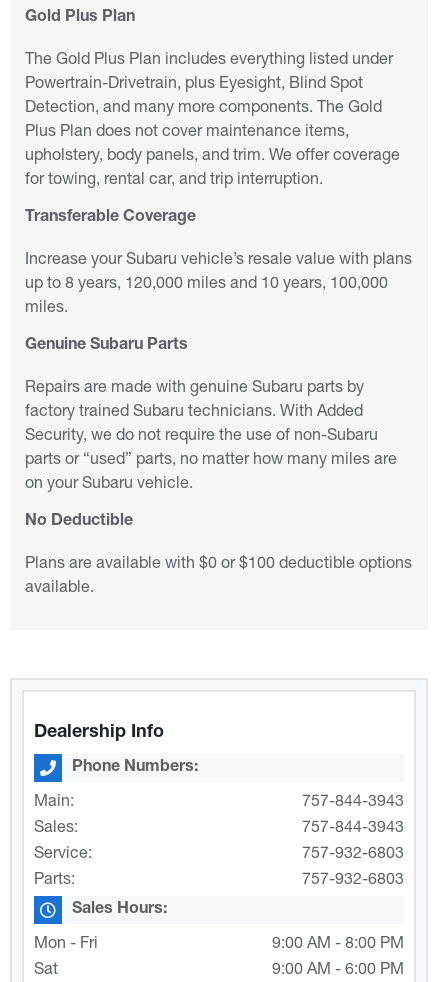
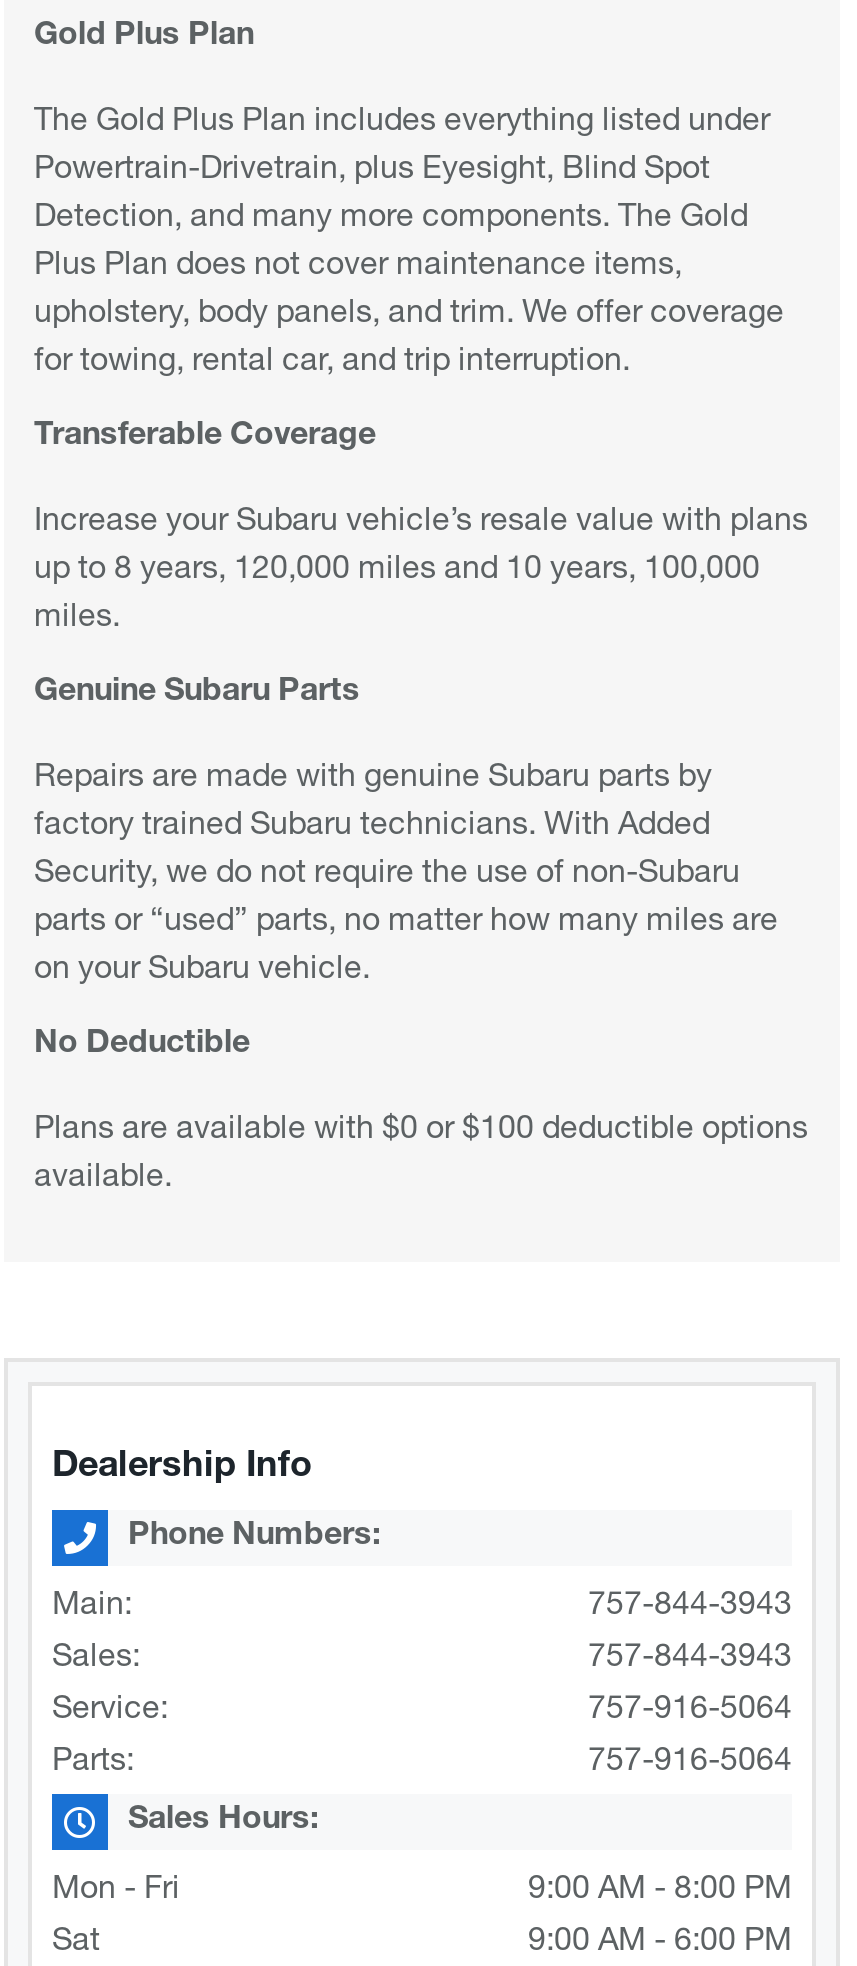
- 757-932-6803
+ 757-916-5064

- 757-932-6803
+ 757-916-5064
